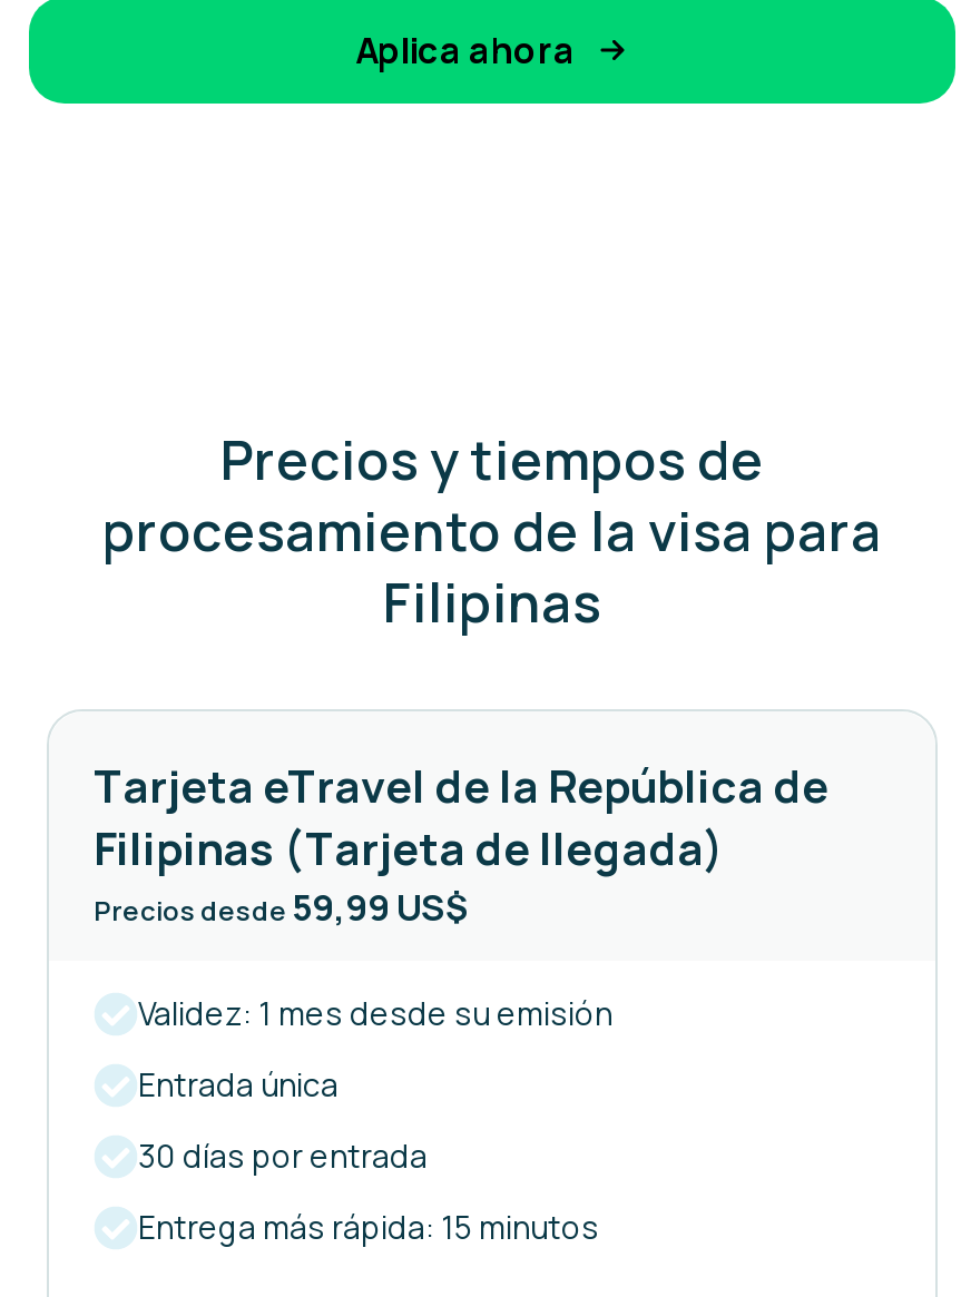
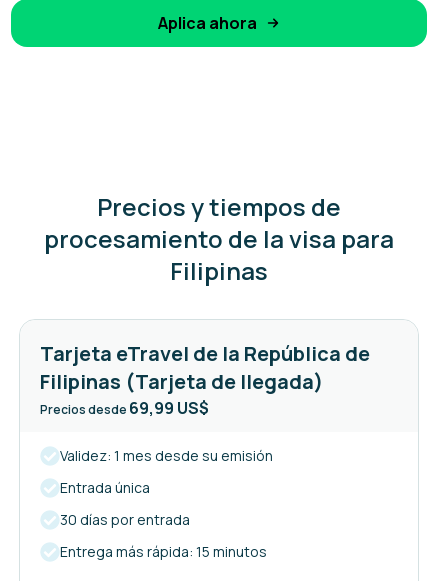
- Precios desde 59,99 US$
+ Precios desde 69,99 US$
